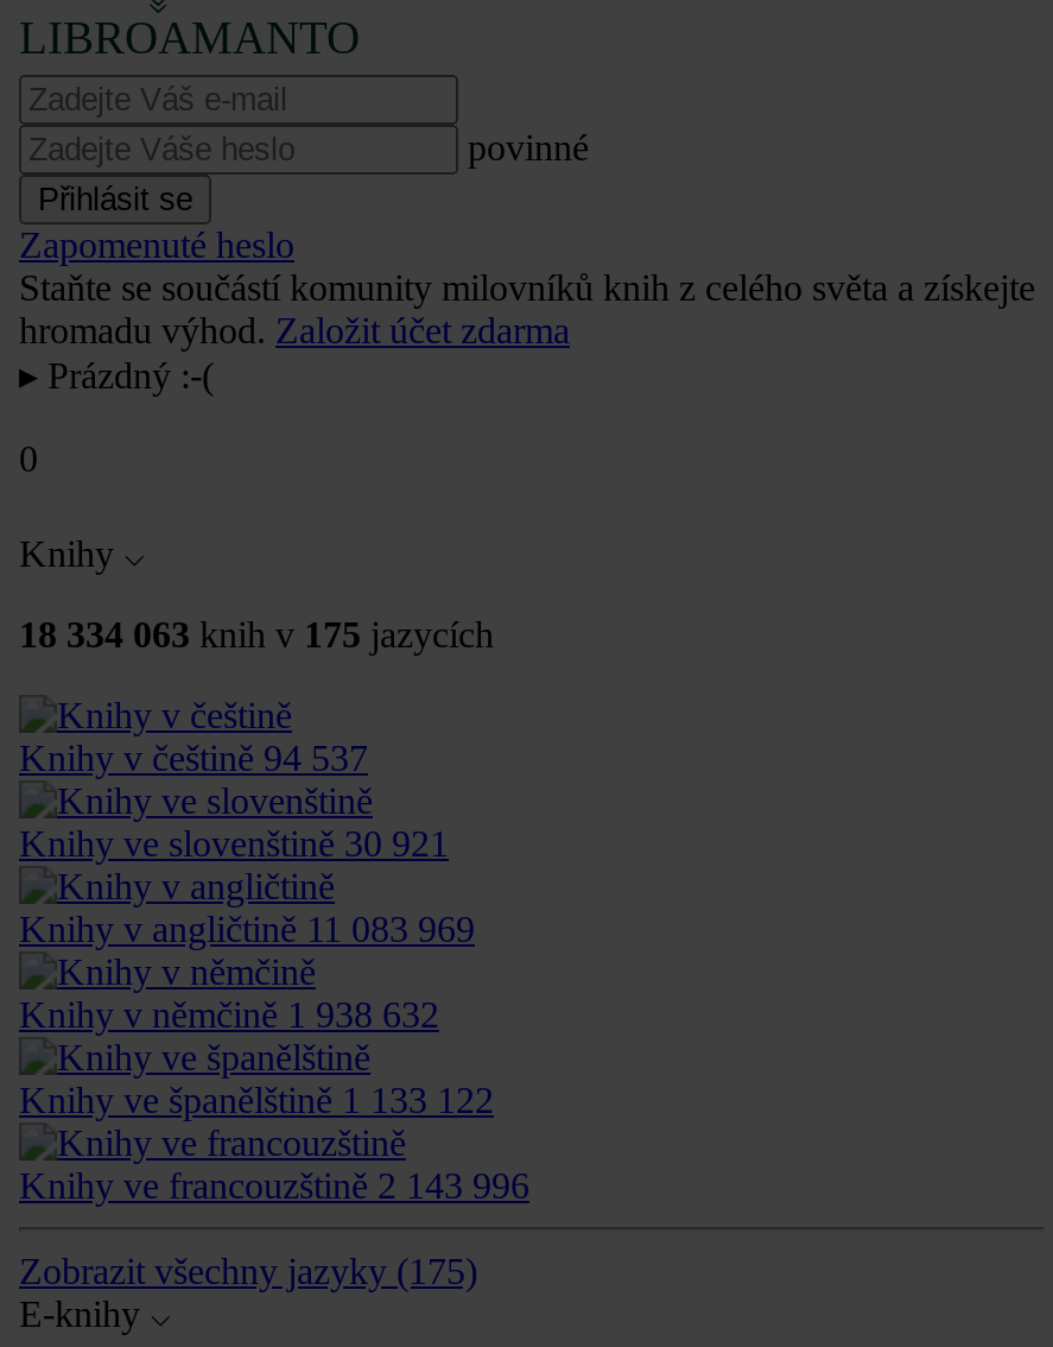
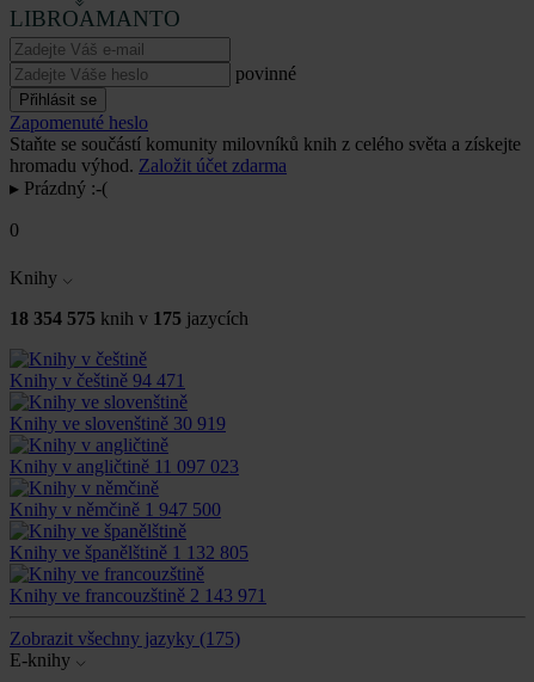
- 18 334 063 knih v 175 jazycích
+ 18 354 575 knih v 175 jazycích

- Knihy v češtině 94 537
+ Knihy v češtině 94 471

- Knihy ve slovenštině 30 921
+ Knihy ve slovenštině 30 919

- Knihy v angličtině 11 083 969
+ Knihy v angličtině 11 097 023

- Knihy v němčině 1 938 632
+ Knihy v němčině 1 947 500

- Knihy ve španělštině 1 133 122
+ Knihy ve španělštině 1 132 805

- Knihy ve francouzštině 2 143 996
+ Knihy ve francouzštině 2 143 971
